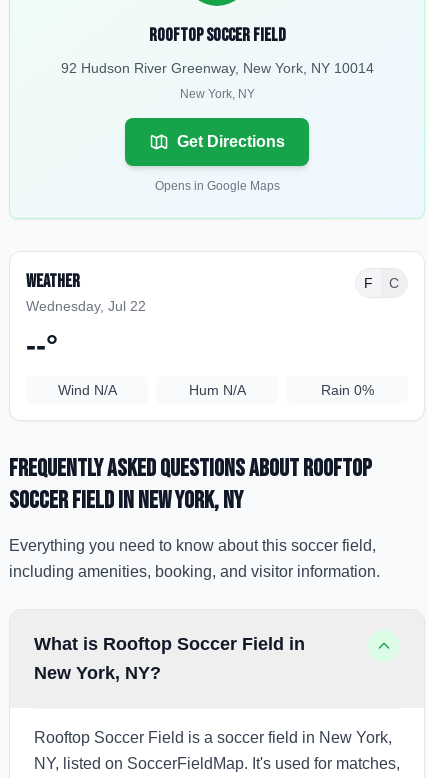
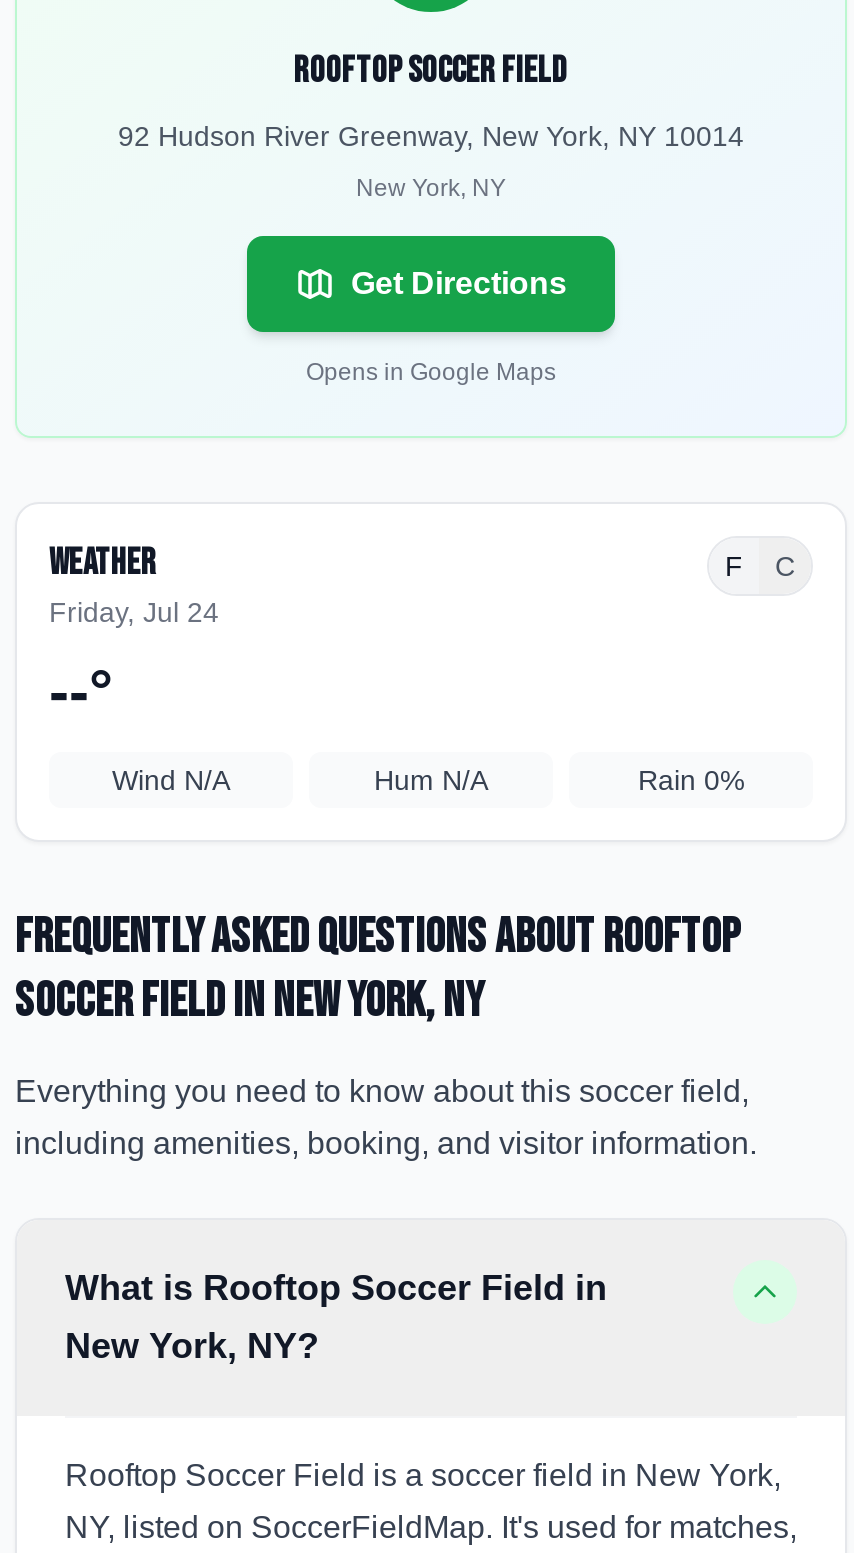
- Wednesday, Jul 22
+ Friday, Jul 24
